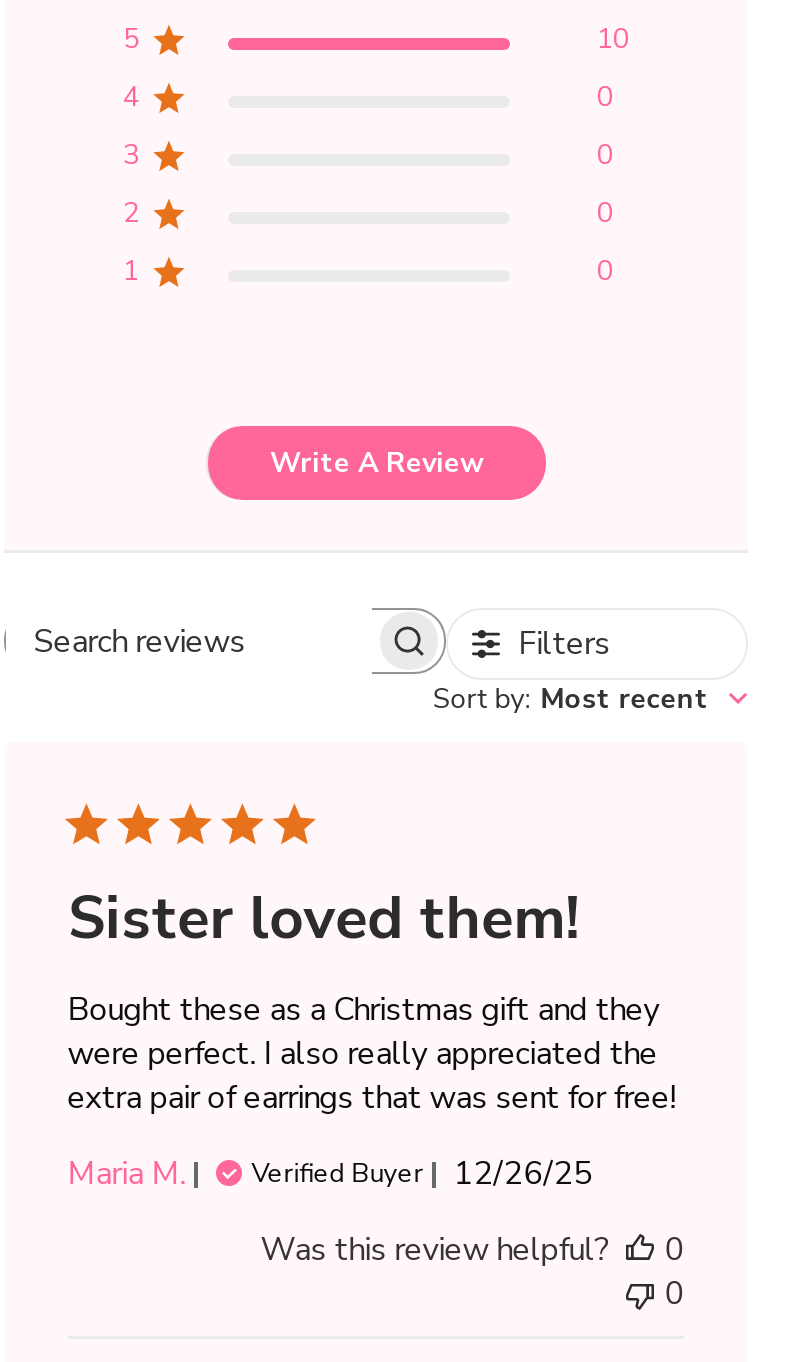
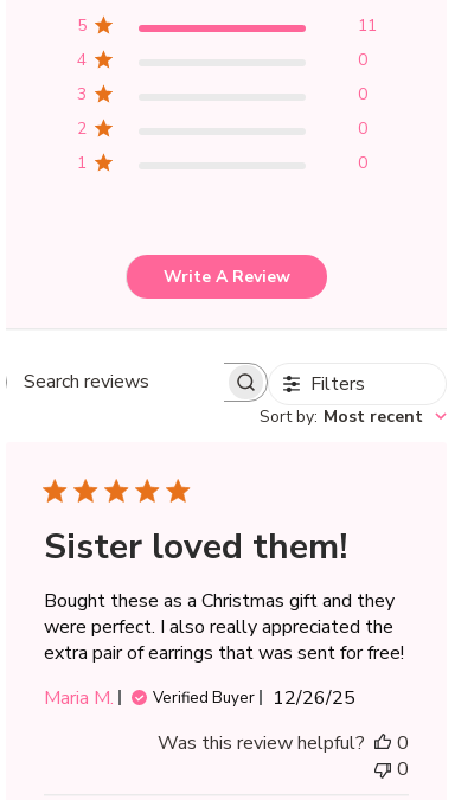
- 10
+ 11
